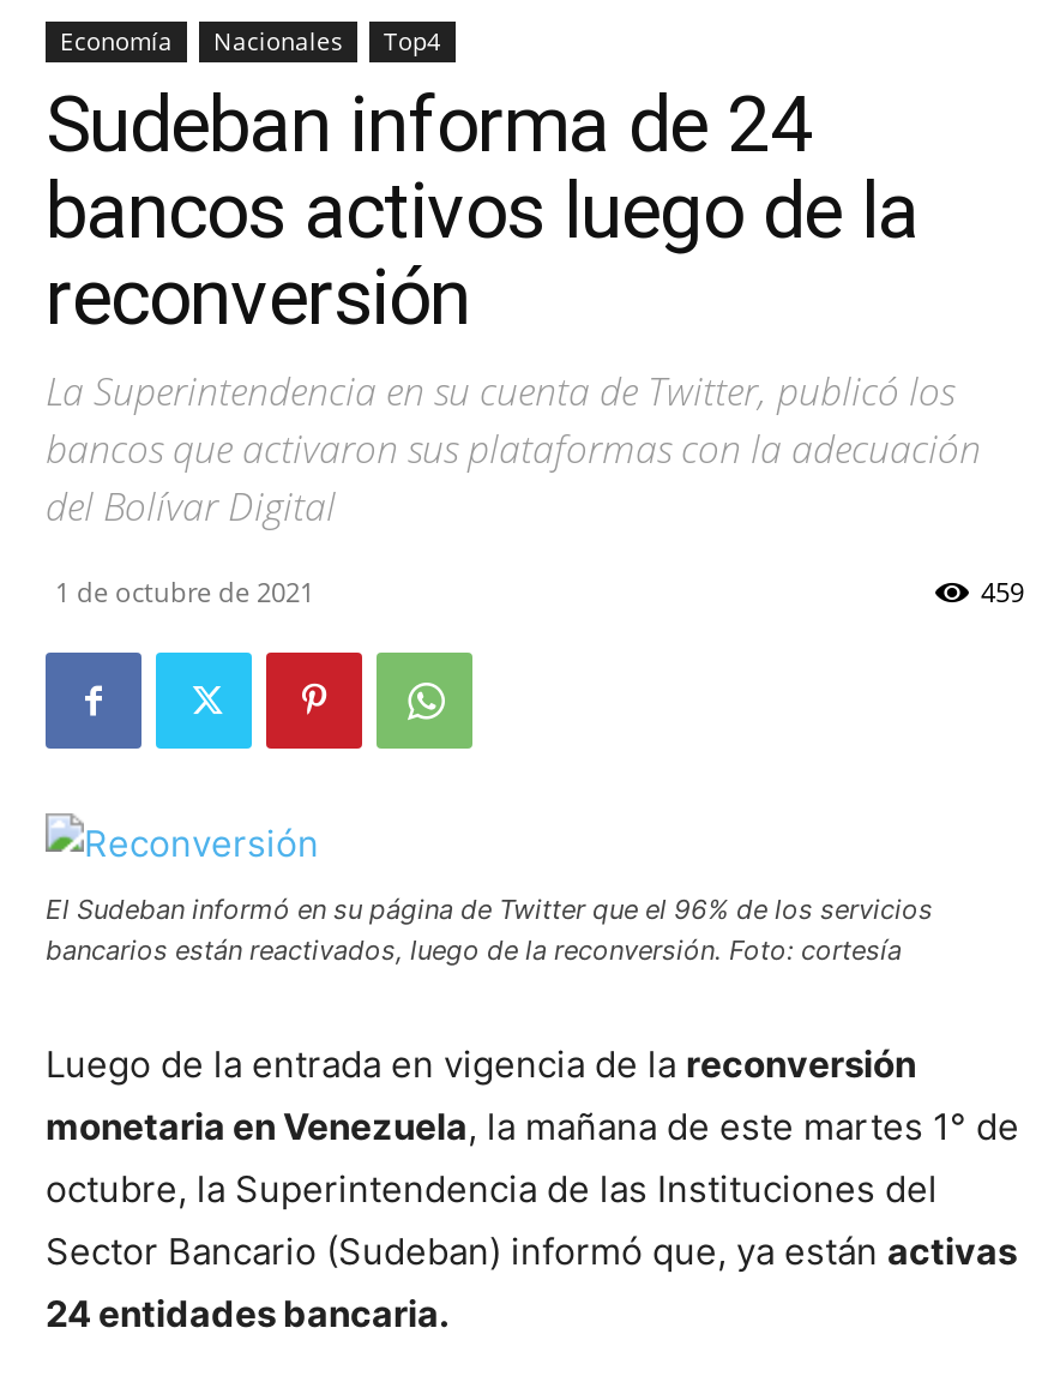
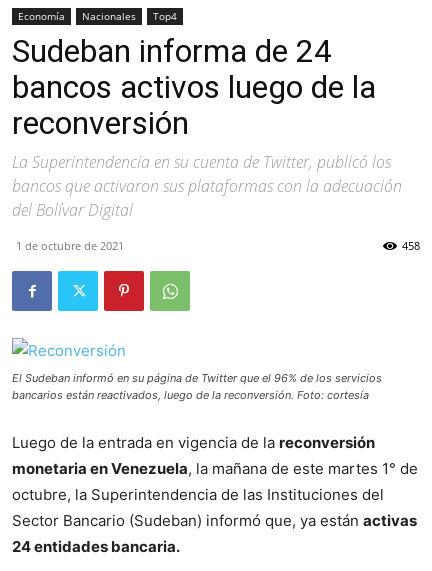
- 459
+ 458
